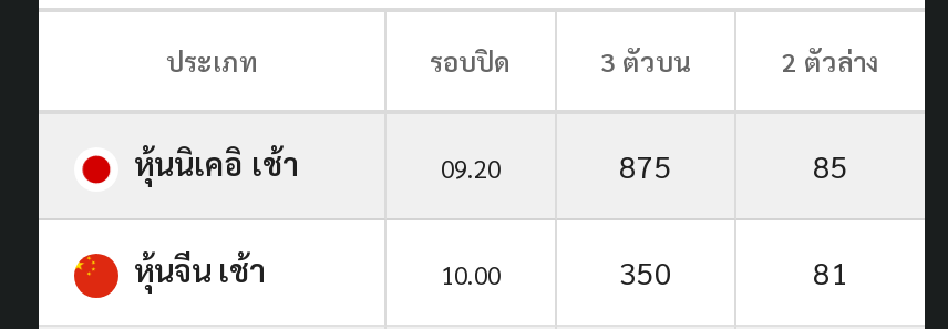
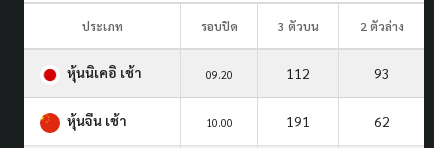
- 875
+ 112

- 85
+ 93

- 350
+ 191

- 81
+ 62
